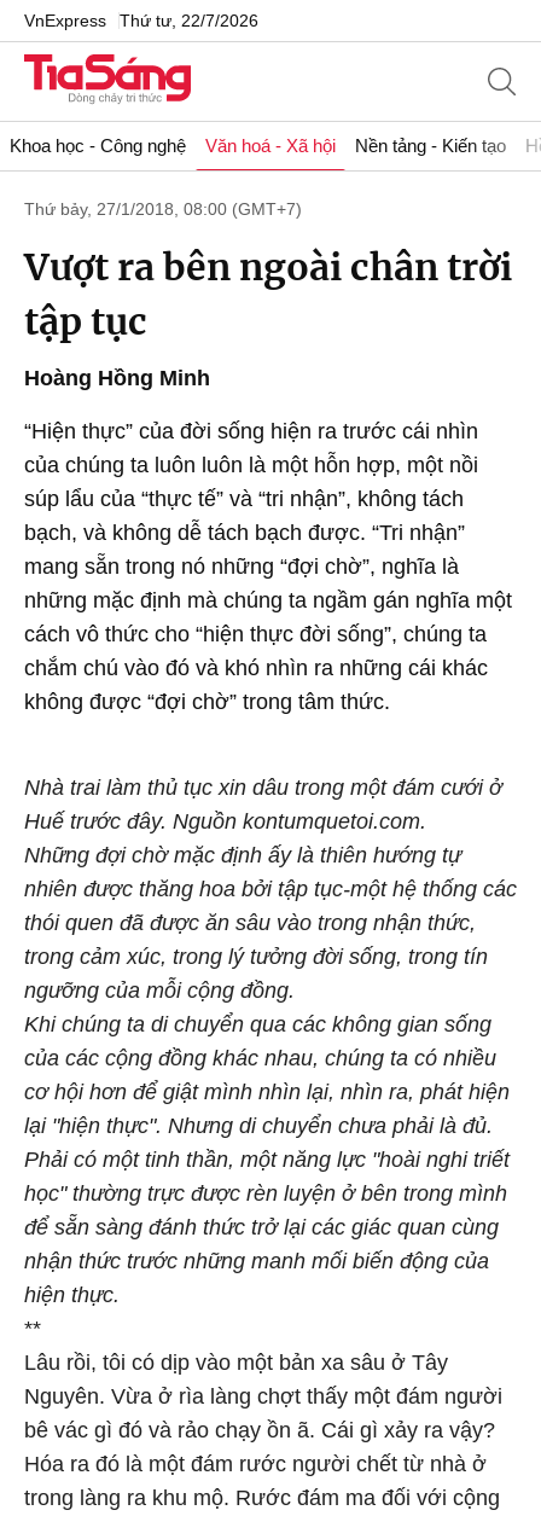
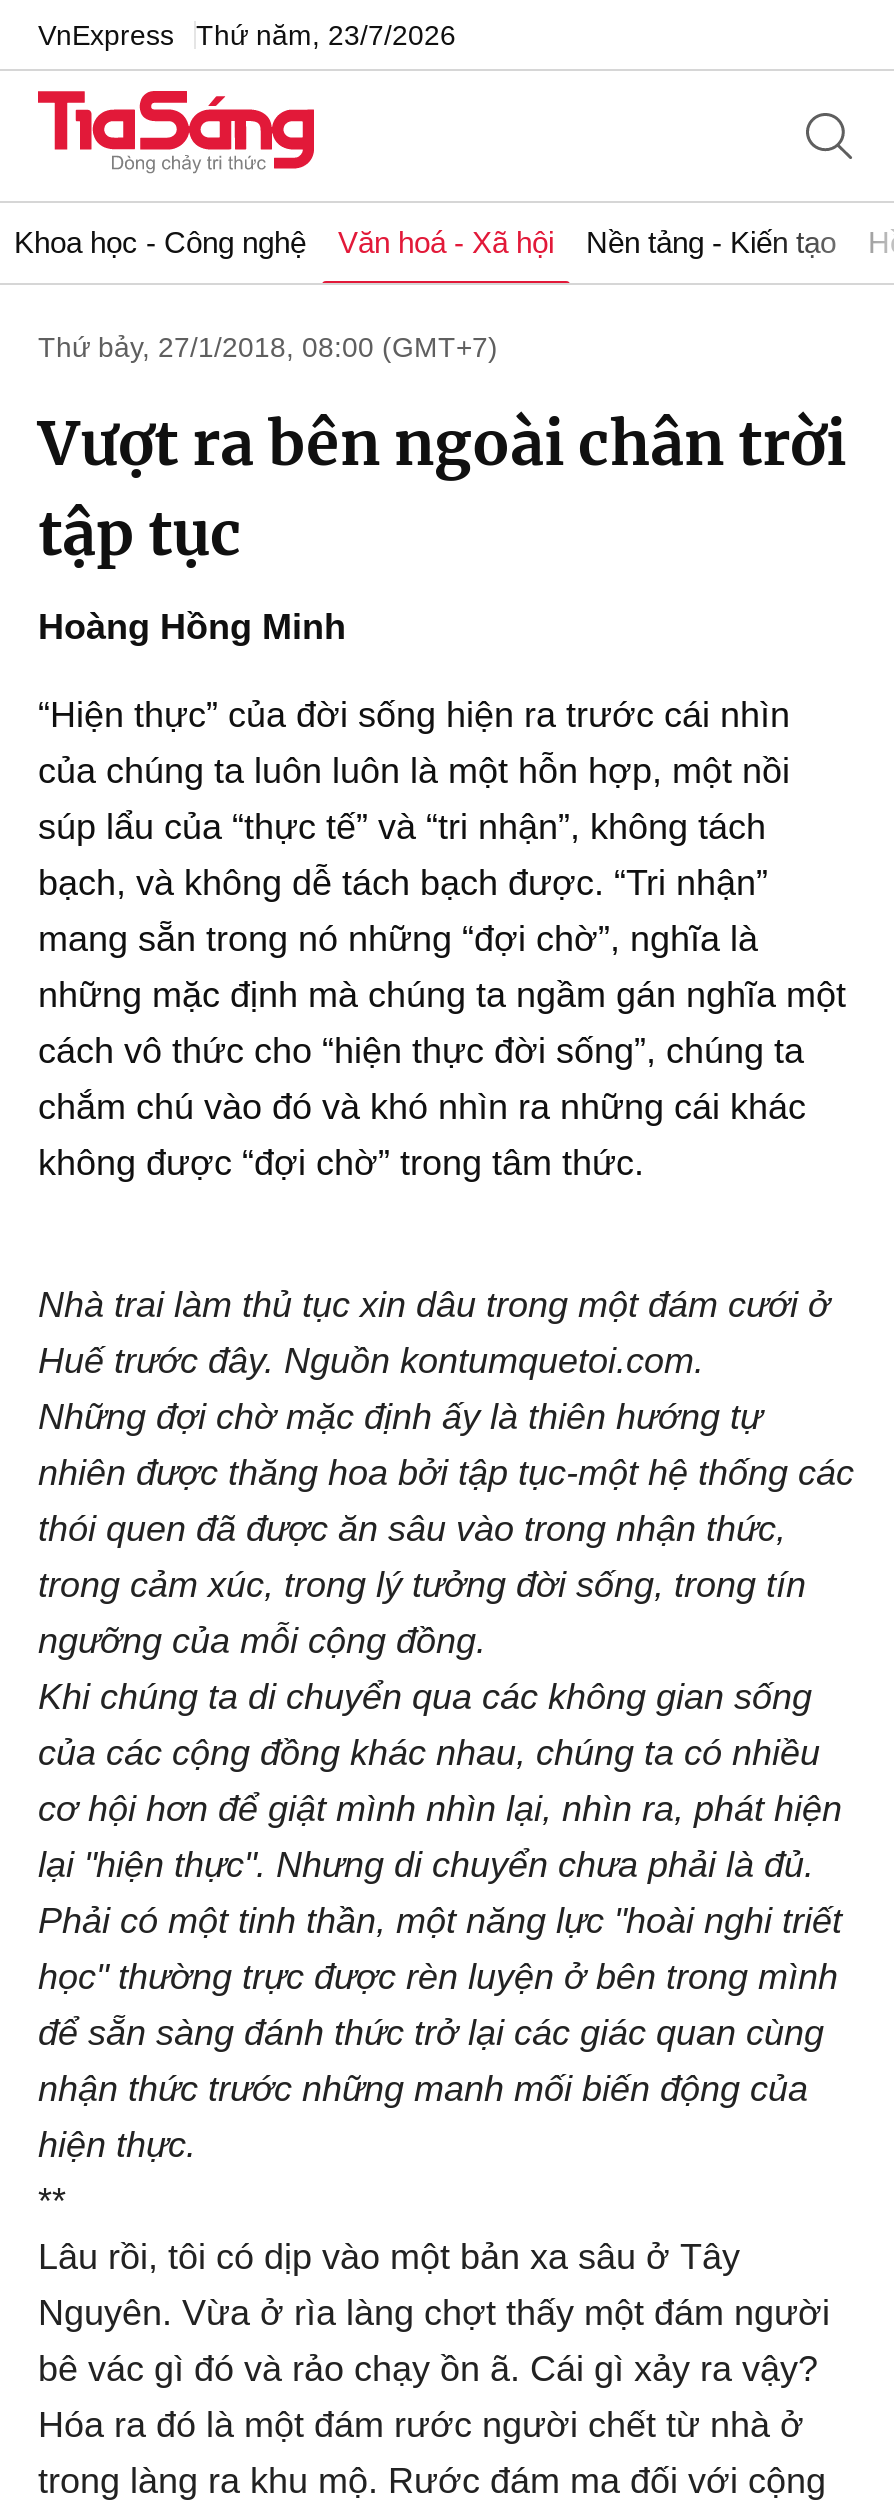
- VnExpress Thứ tư, 22/7/2026
+ VnExpress Thứ năm, 23/7/2026
